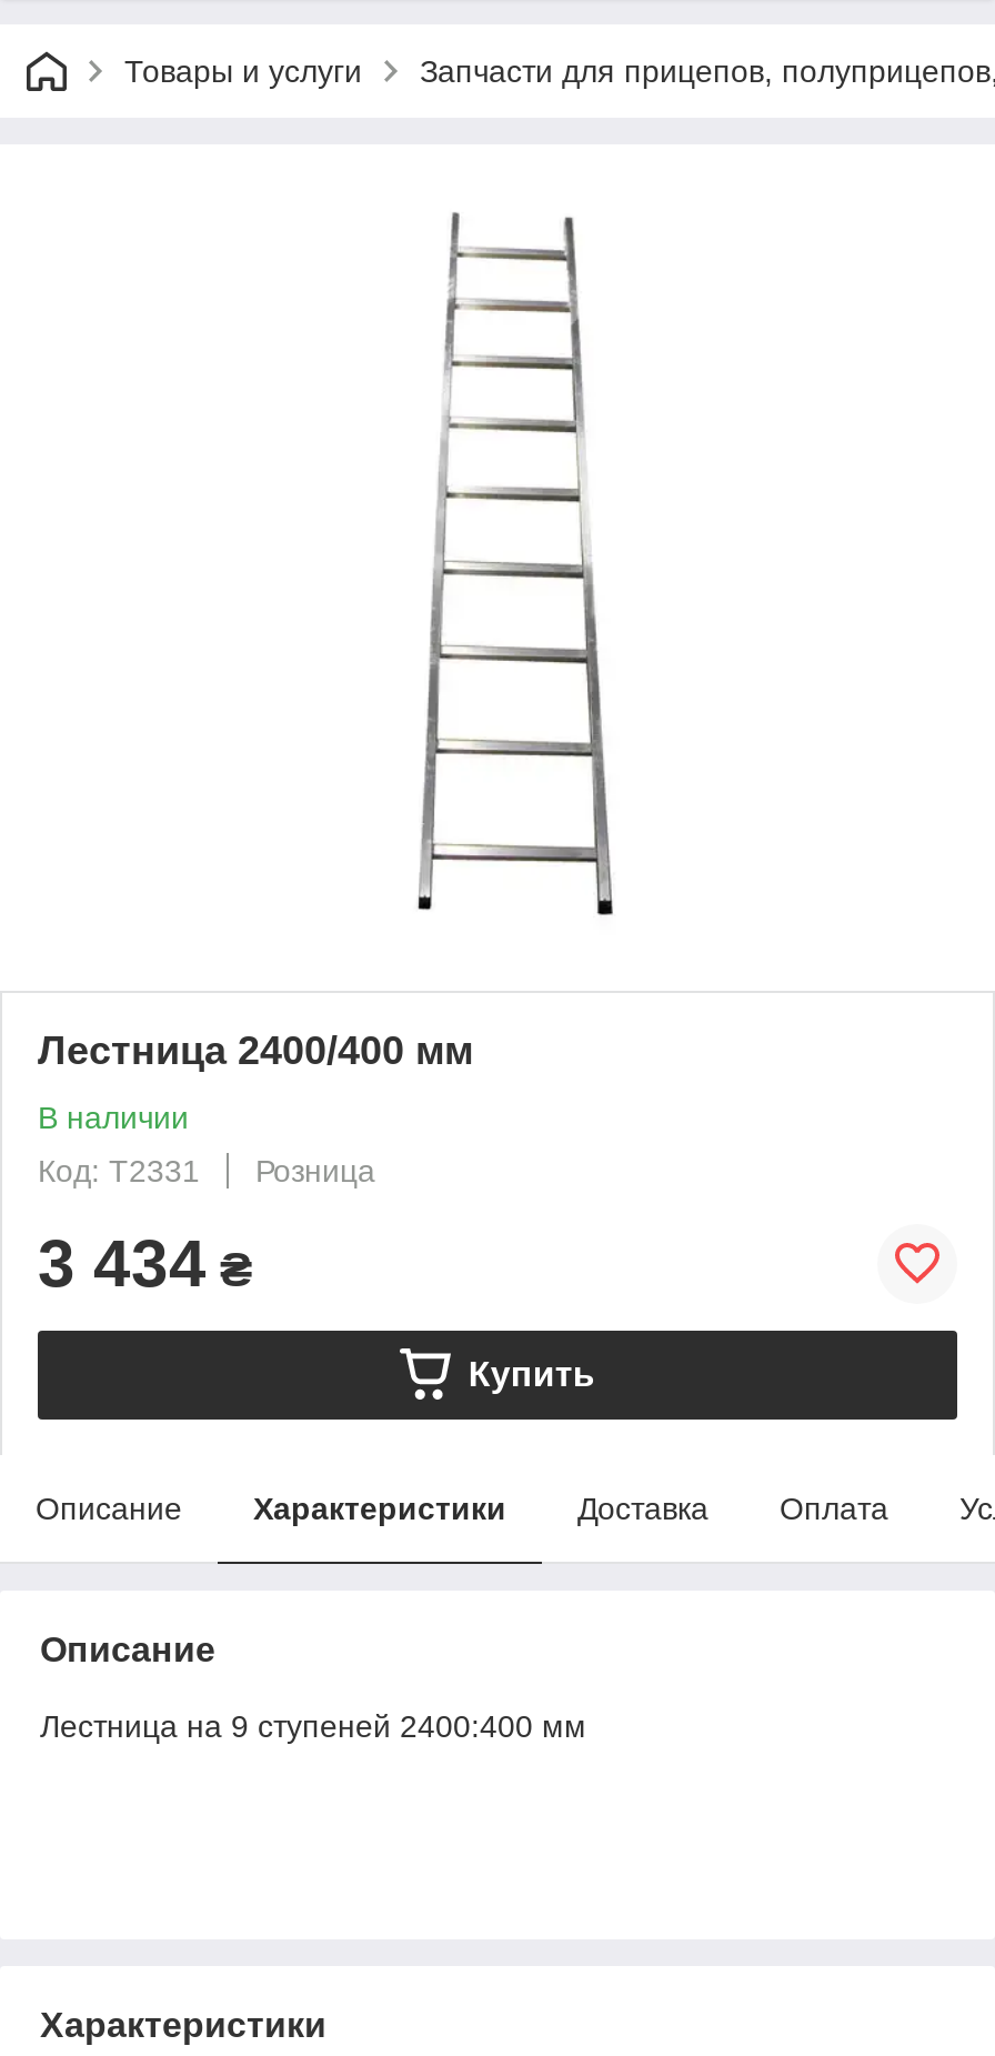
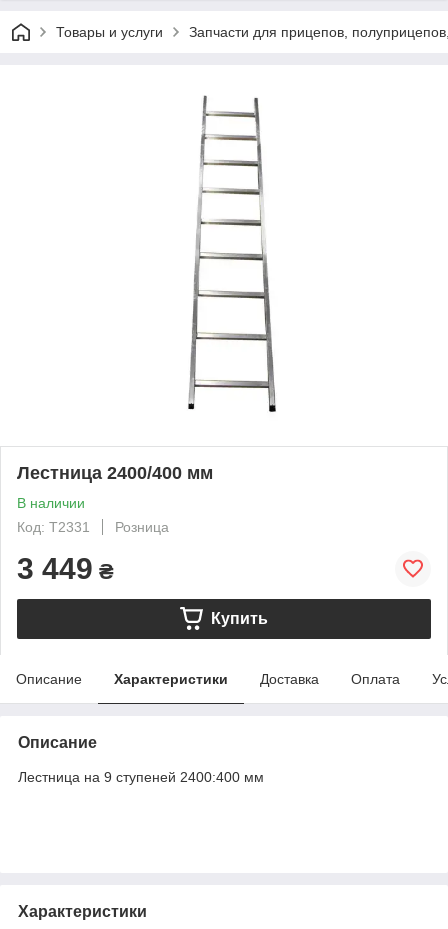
- 3 434 ₴
+ 3 449 ₴
